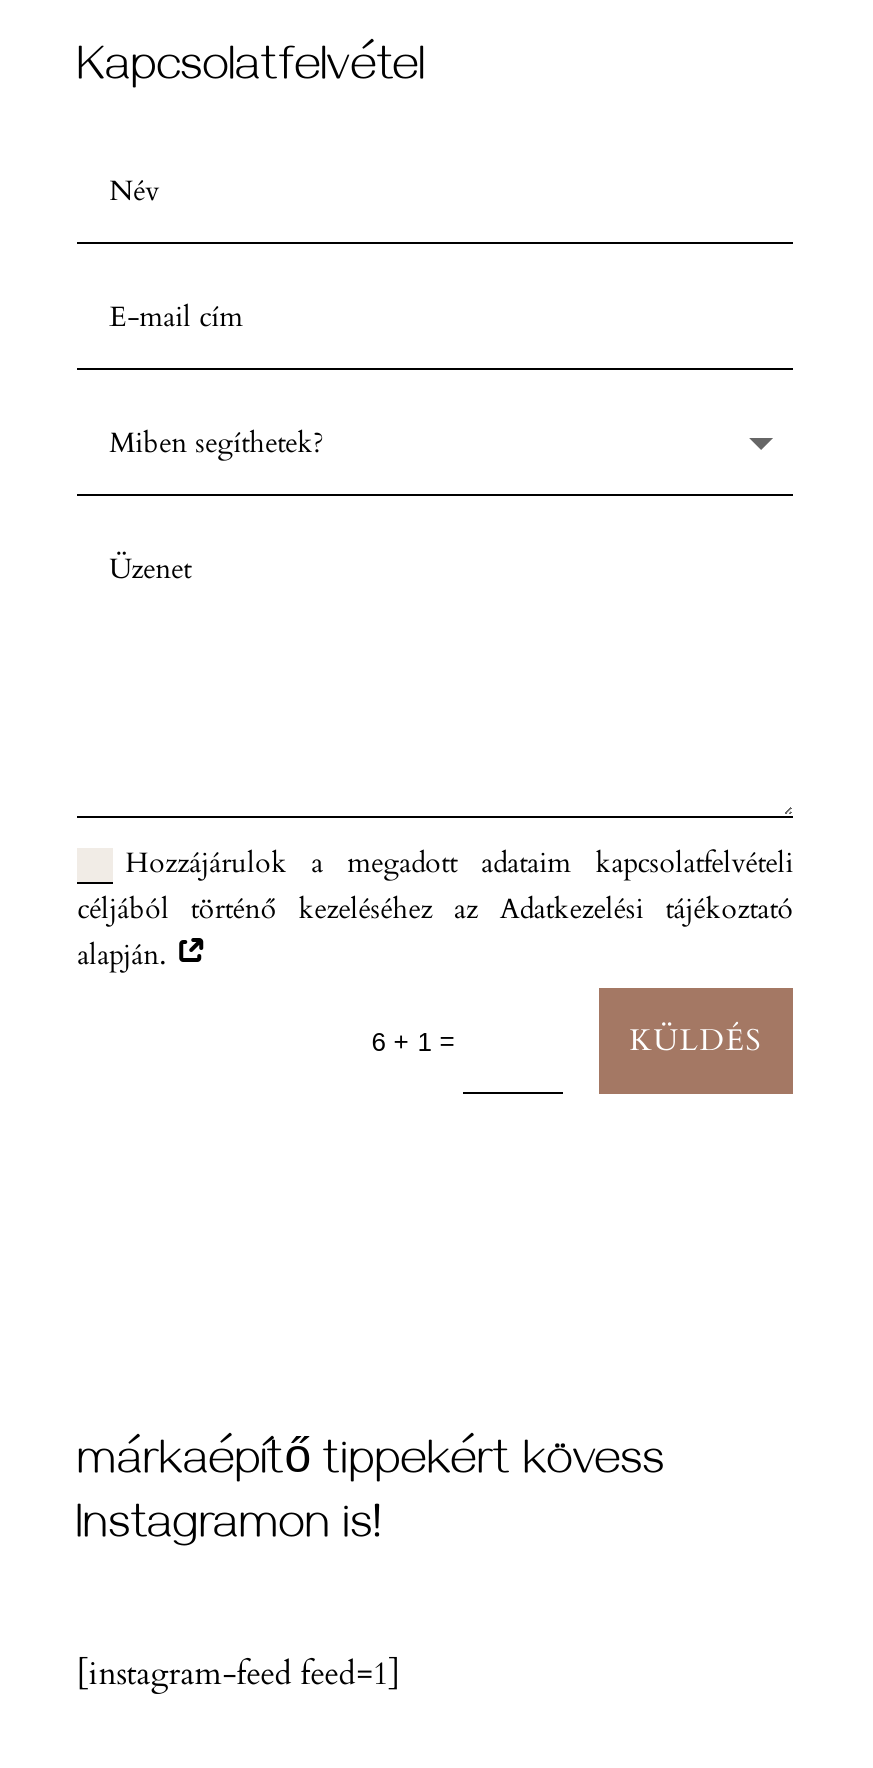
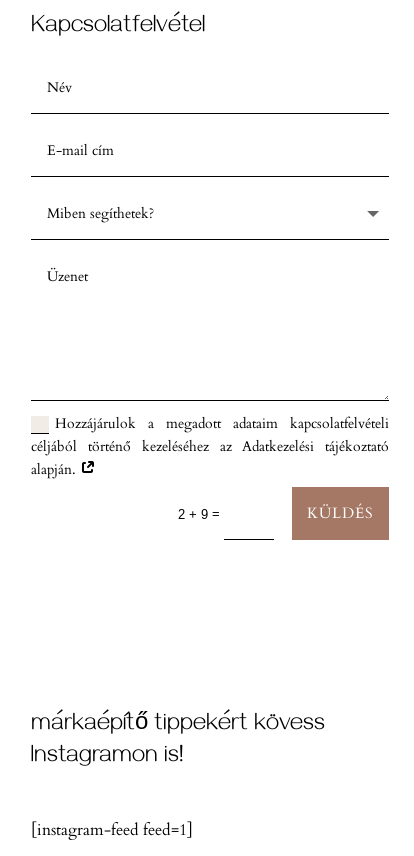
- 6 + 1 =
+ 2 + 9 =
